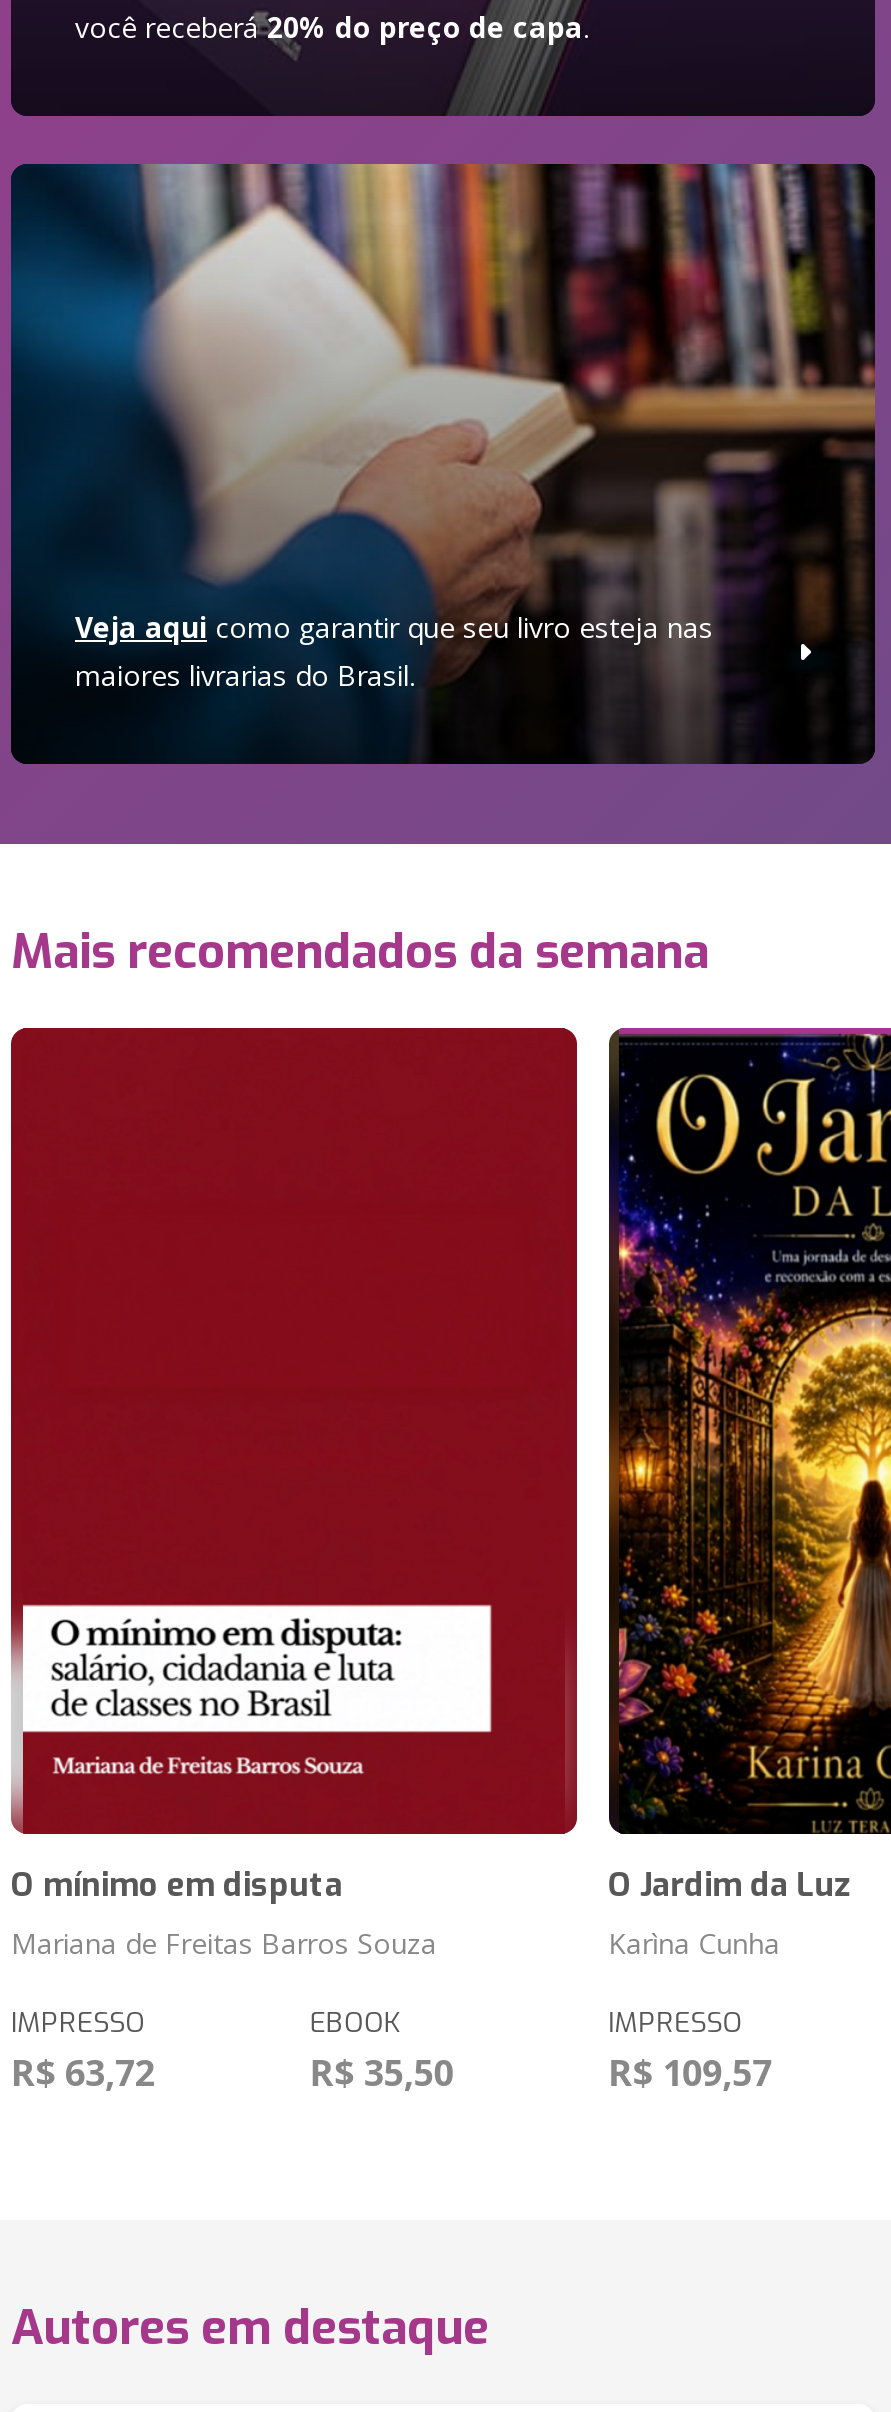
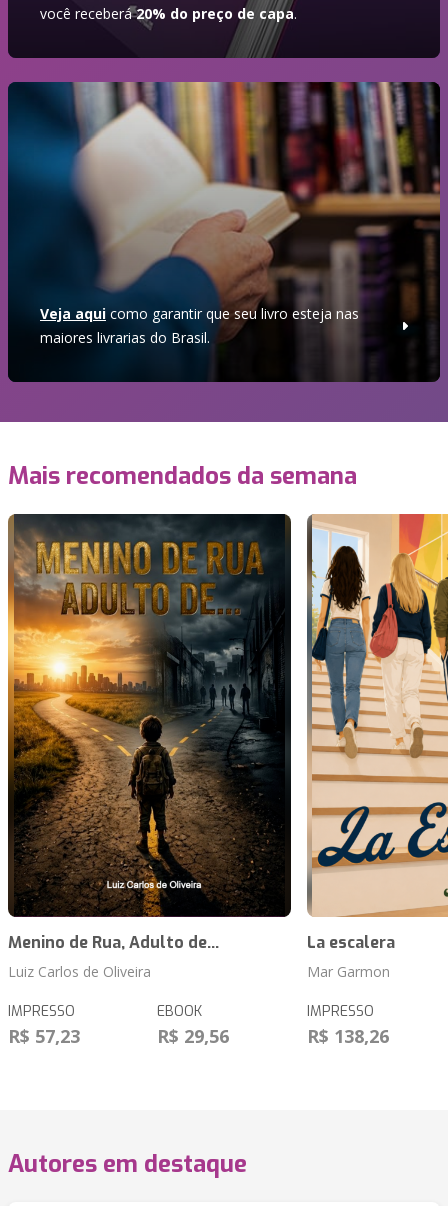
- [image]
- O mínimo em disputa
- Mariana de Freitas Barros Souza
+ [image]
+ Menino de Rua, Adulto de...
+ Luiz Carlos de Oliveira

- [image]
- O Jardim da Luz
- Karìna Cunha
+ [image]
+ La escalera
+ Mar Garmon

- R$ 63,72
+ R$ 57,23

- R$ 35,50
+ R$ 29,56

- R$ 109,57
+ R$ 138,26
